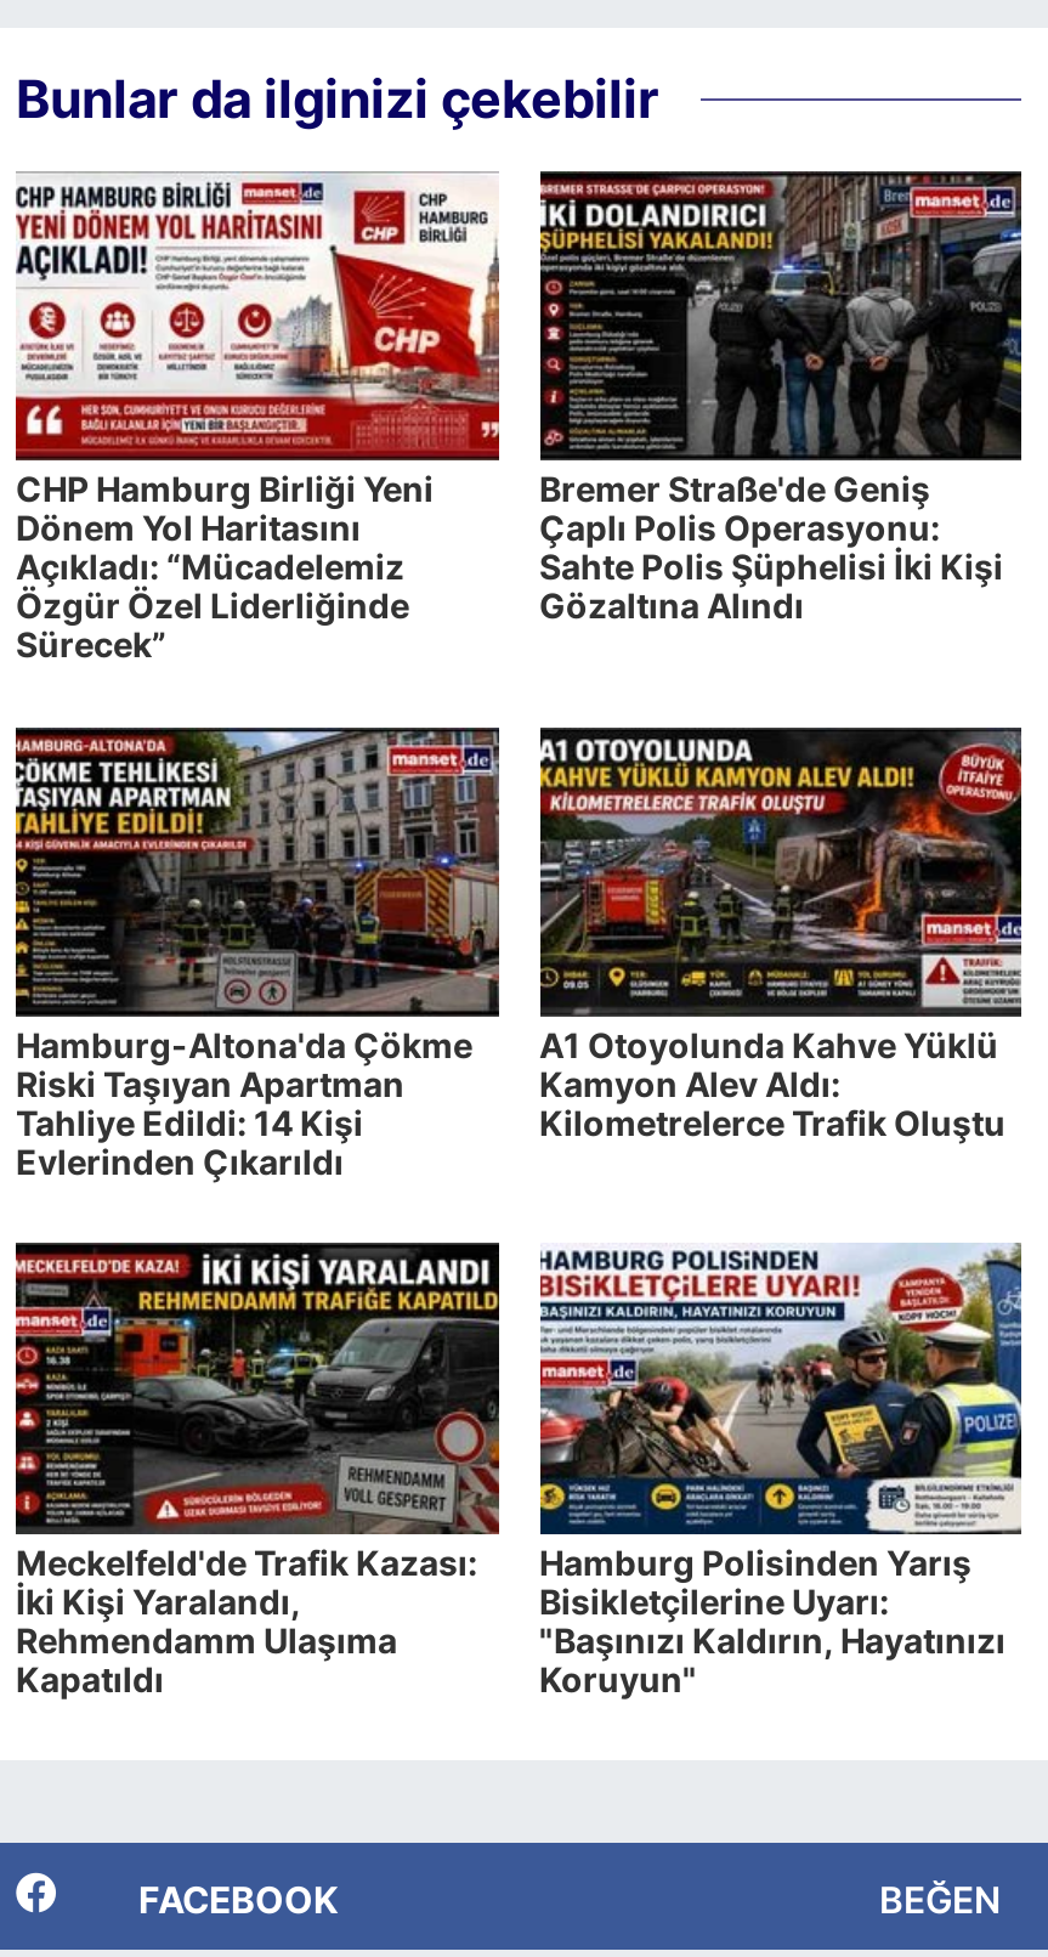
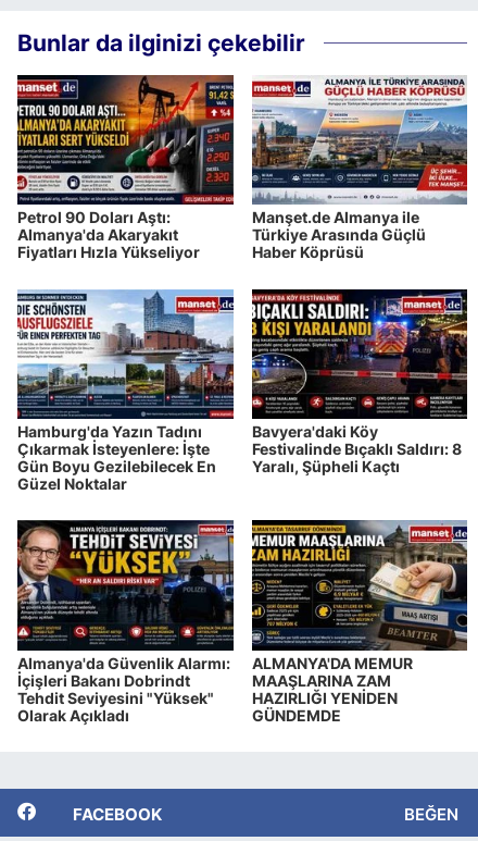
- [image]
- CHP Hamburg Birliği Yeni
- Dönem Yol Haritasını
- Açıkladı: “Mücadelemiz
- Özgür Özel Liderliğinde
- Sürecek”
+ [image]
+ Petrol 90 Doları Aştı:
+ Almanya'da Akaryakıt
+ Fiyatları Hızla Yükseliyor

- [image]
- Bremer Straße'de Geniş
- Çaplı Polis Operasyonu:
- Sahte Polis Şüphelisi İki Kişi
- Gözaltına Alındı
+ [image]
+ Manşet.de Almanya ile
+ Türkiye Arasında Güçlü
+ Haber Köprüsü

- [image]
- Hamburg-Altona'da Çökme
- Riski Taşıyan Apartman
- Tahliye Edildi: 14 Kişi
- Evlerinden Çıkarıldı
+ [image]
+ Hamburg'da Yazın Tadını
+ Çıkarmak İsteyenlere: İşte
+ Gün Boyu Gezilebilecek En
+ Güzel Noktalar

- [image]
- A1 Otoyolunda Kahve Yüklü
- Kamyon Alev Aldı:
- Kilometrelerce Trafik Oluştu
+ [image]
+ Bavyera'daki Köy
+ Festivalinde Bıçaklı Saldırı: 8
+ Yaralı, Şüpheli Kaçtı

- [image]
- Meckelfeld'de Trafik Kazası:
- İki Kişi Yaralandı,
- Rehmendamm Ulaşıma
- Kapatıldı
+ [image]
+ Almanya'da Güvenlik Alarmı:
+ İçişleri Bakanı Dobrindt
+ Tehdit Seviyesini "Yüksek"
+ Olarak Açıkladı

- [image]
- Hamburg Polisinden Yarış
- Bisikletçilerine Uyarı:
- "Başınızı Kaldırın, Hayatınızı
- Koruyun"
+ [image]
+ ALMANYA'DA MEMUR
+ MAAŞLARINA ZAM
+ HAZIRLIĞI YENİDEN
+ GÜNDEMDE
